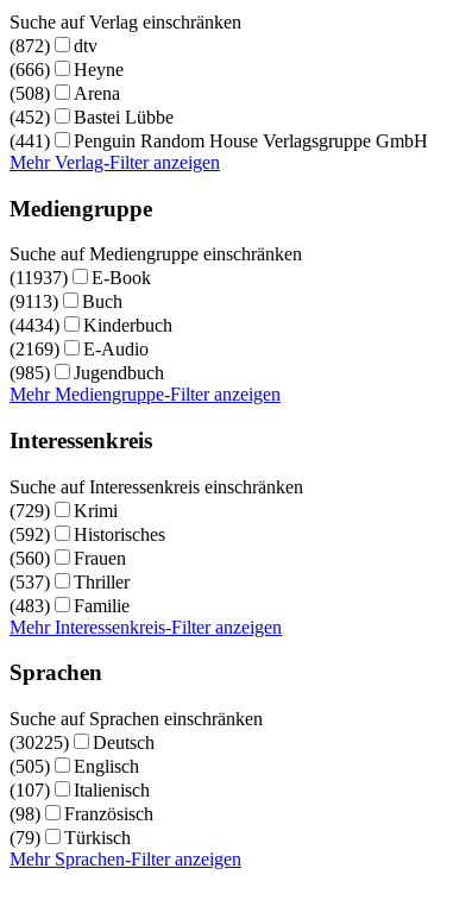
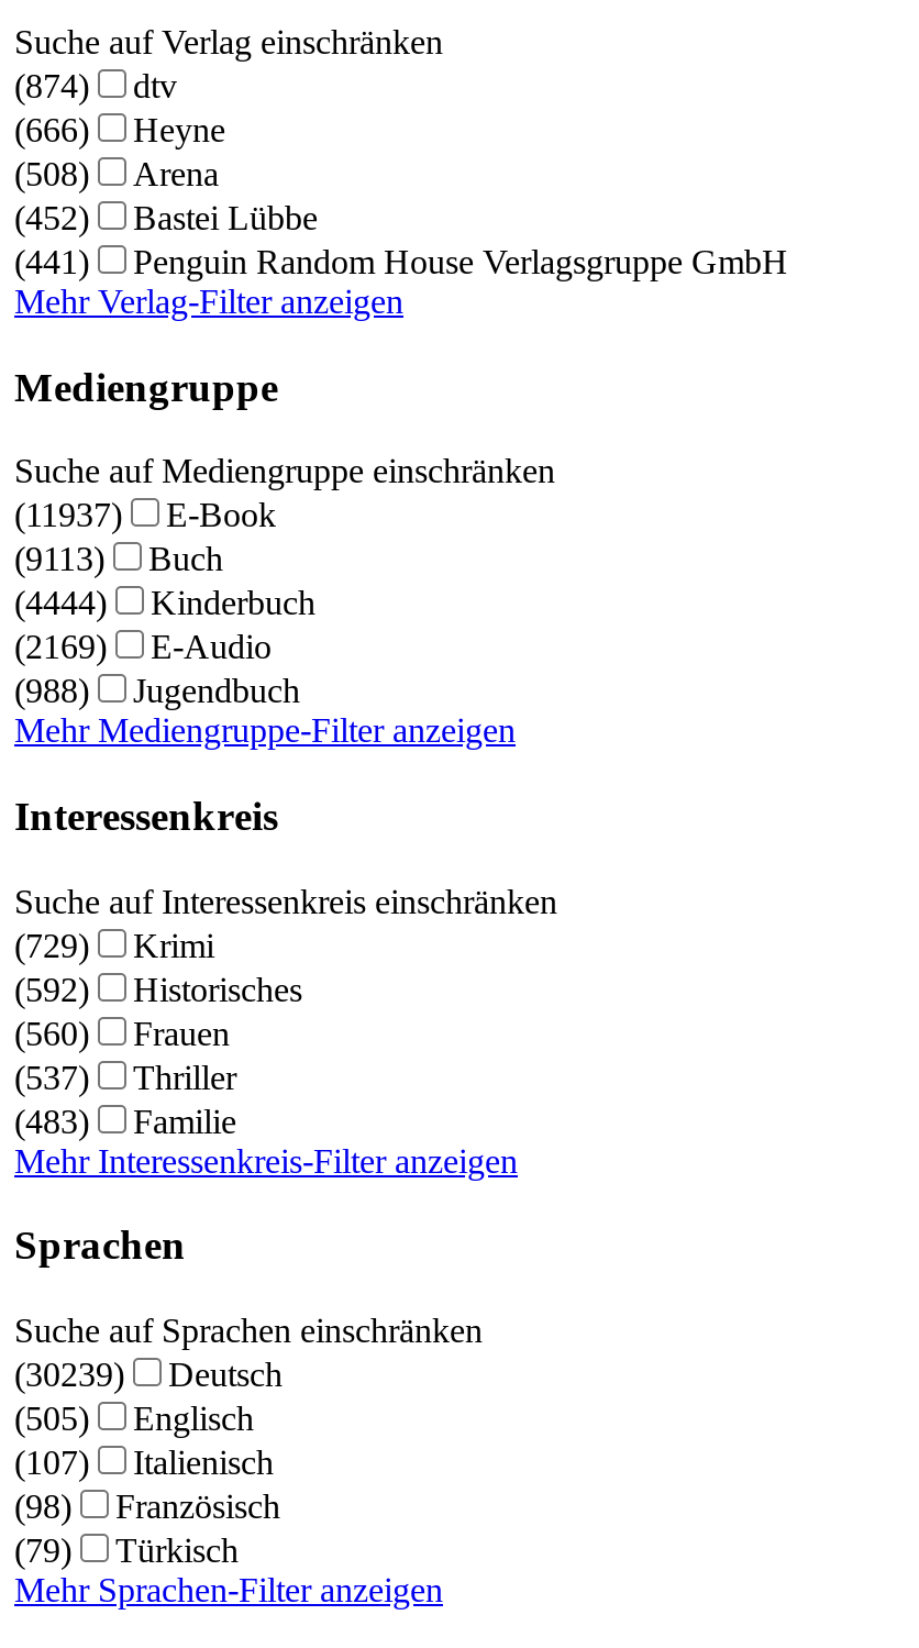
- (872) dtv
+ (874) dtv

- (4434) Kinderbuch
+ (4444) Kinderbuch

- (985) Jugendbuch
+ (988) Jugendbuch

- (30225) Deutsch
+ (30239) Deutsch
